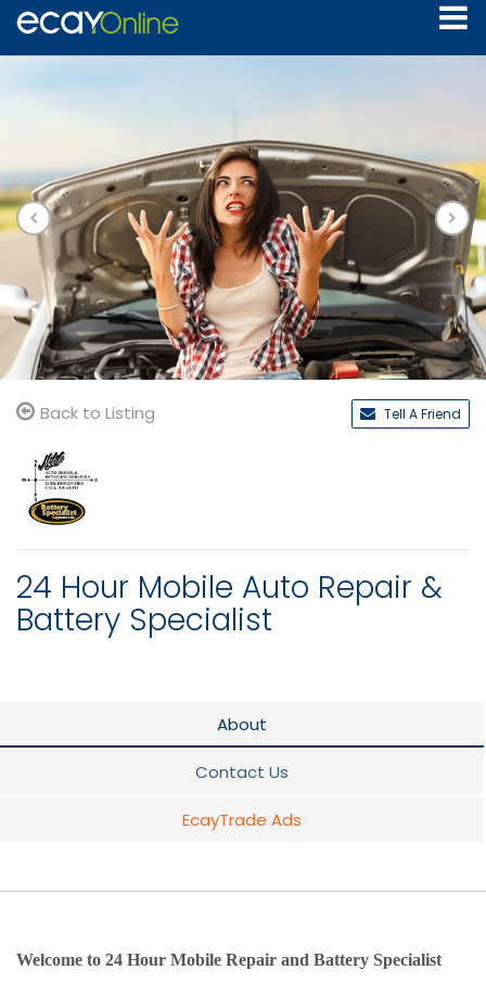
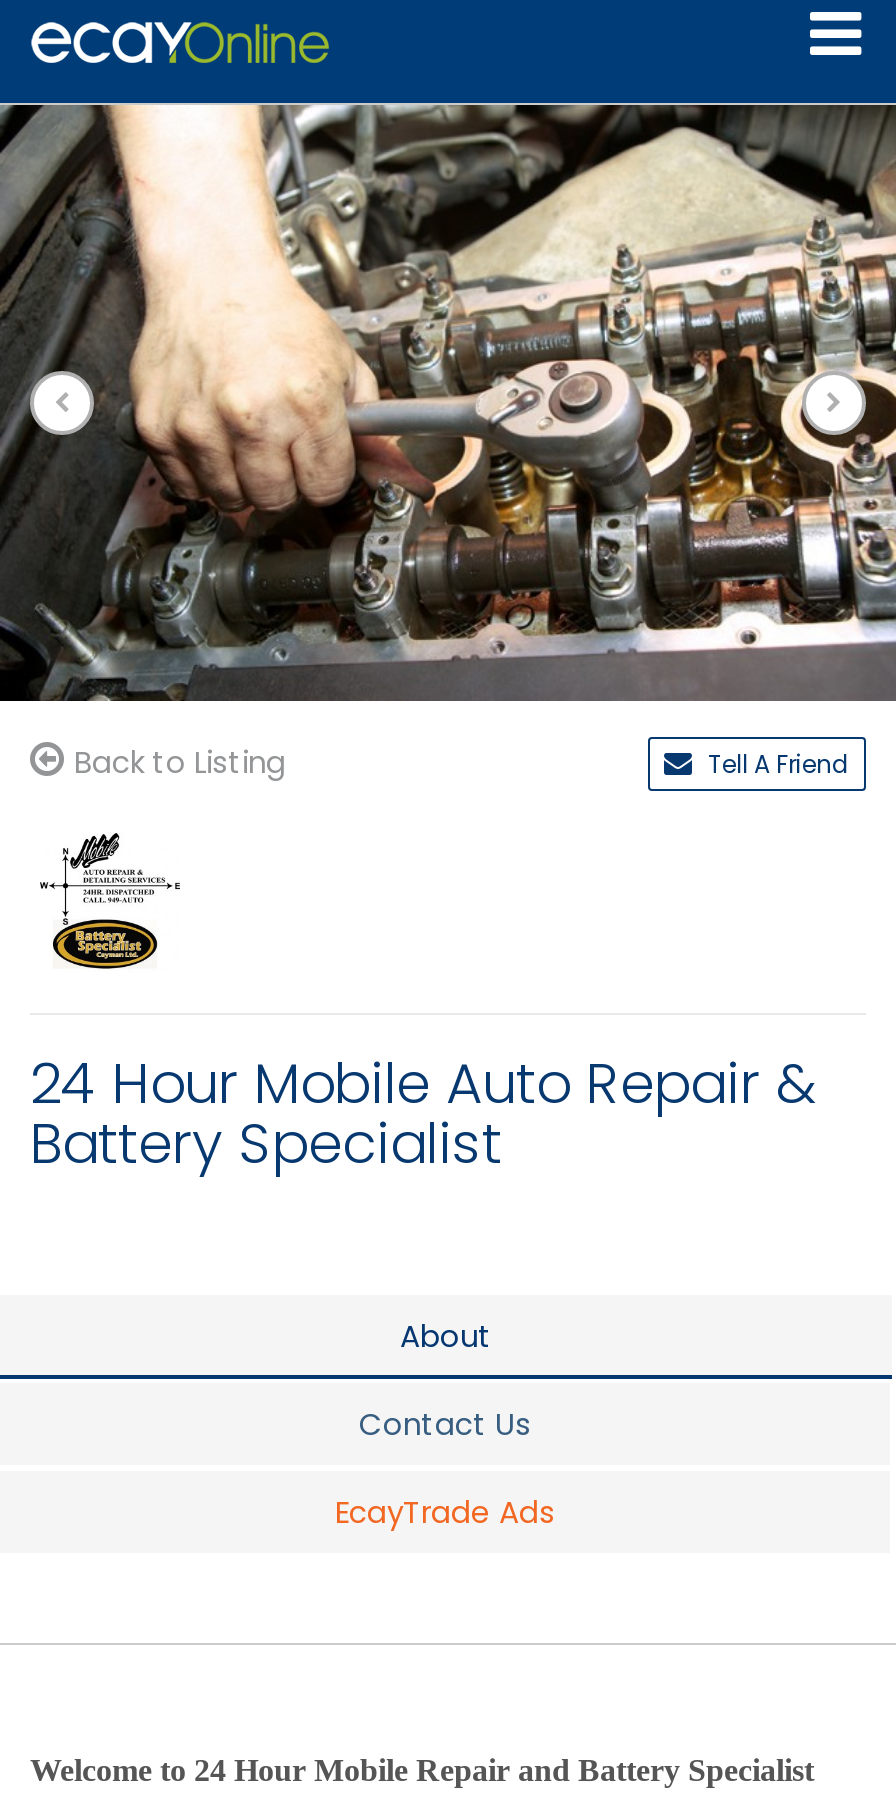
- [image]
+ [image]
